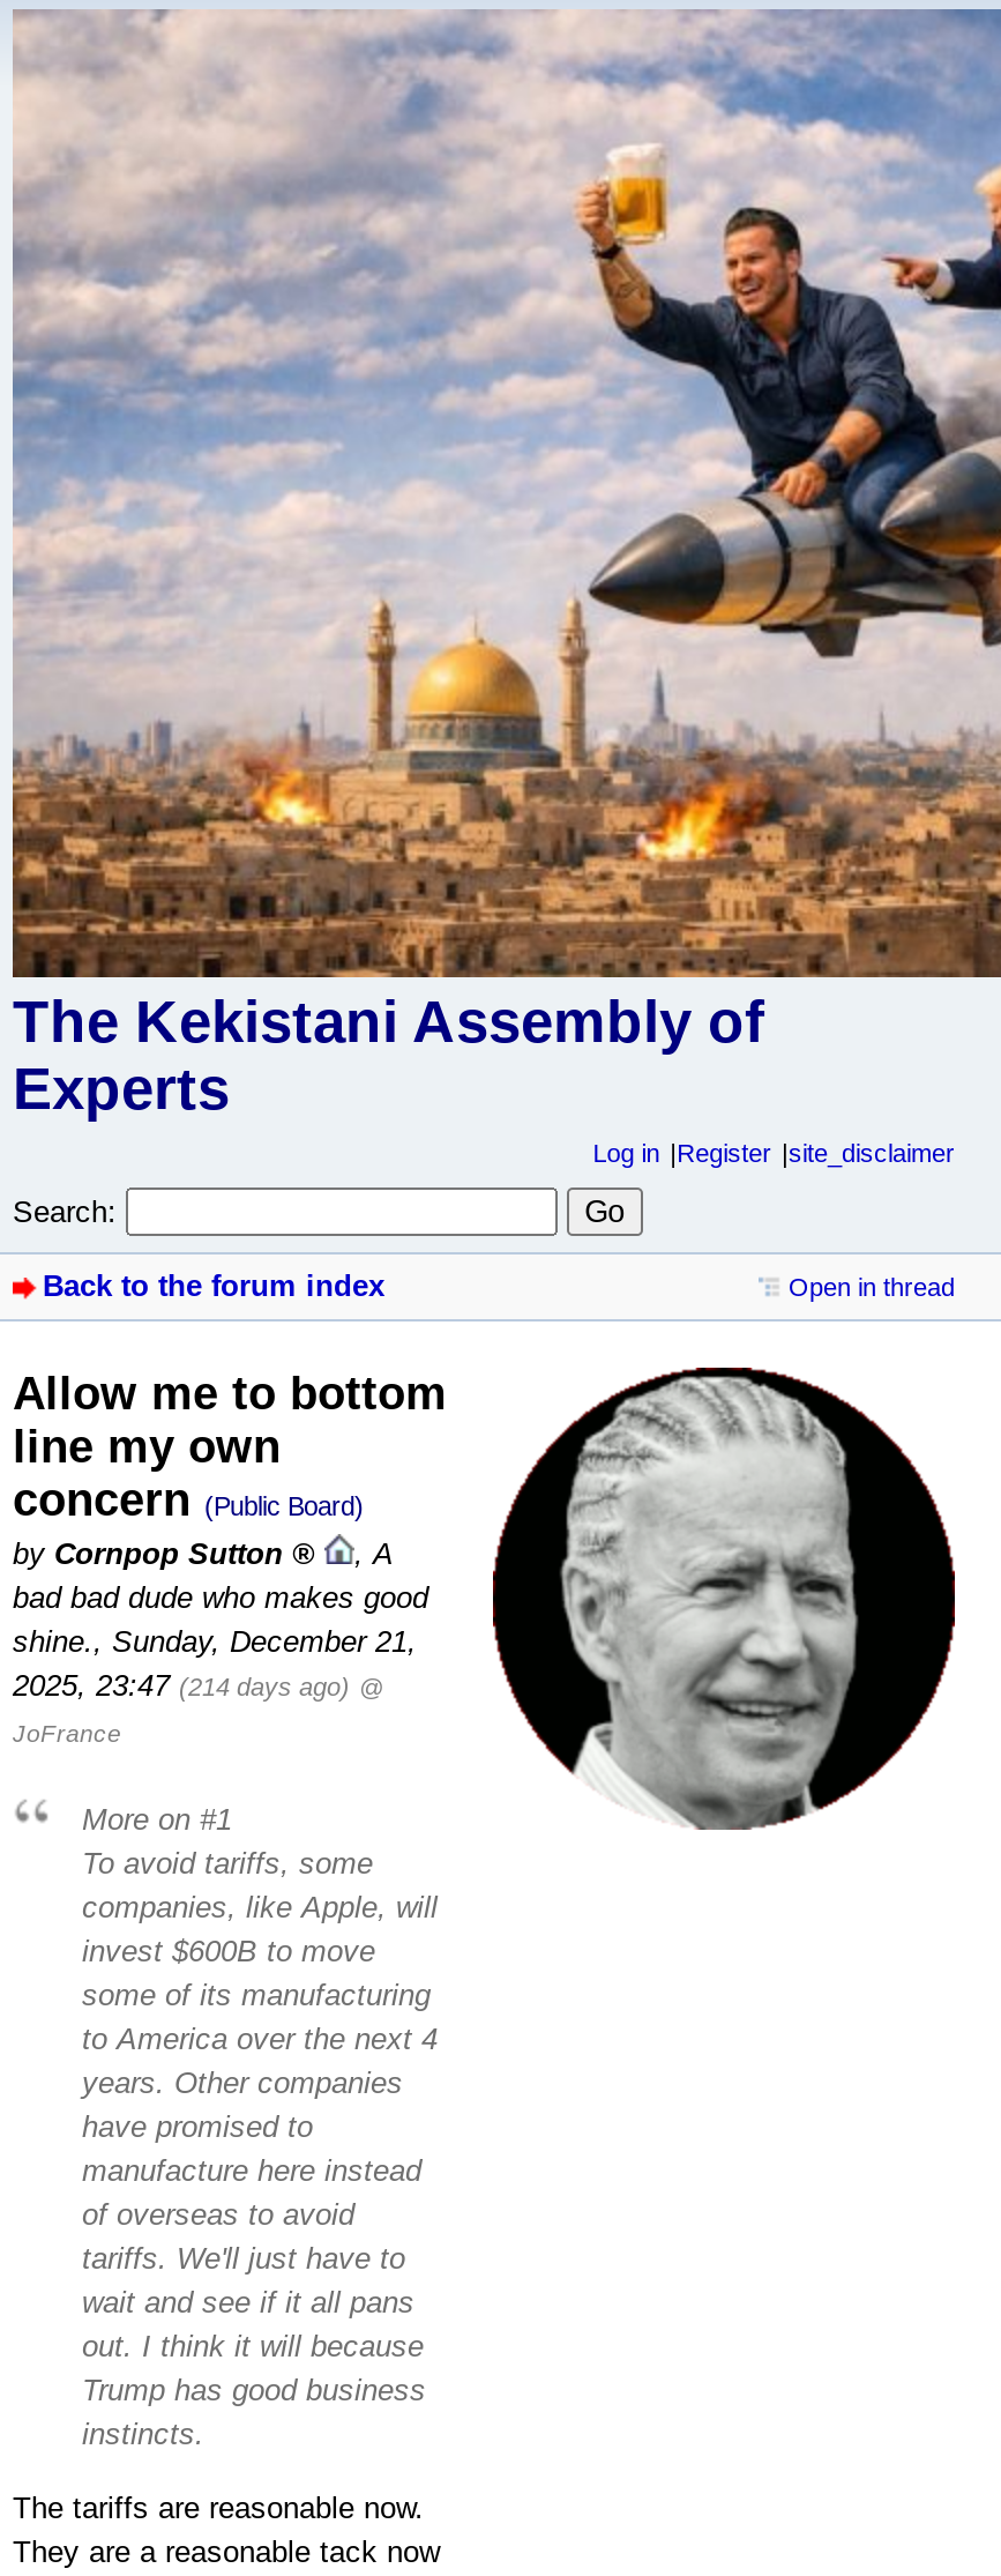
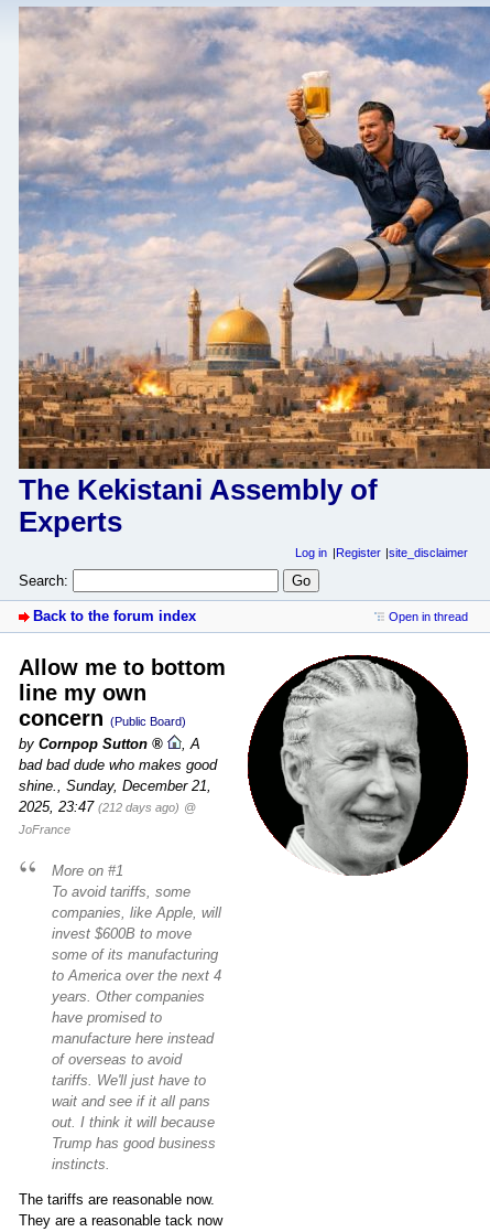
- 2025, 23:47 (214 days ago) @
+ 2025, 23:47 (212 days ago) @
